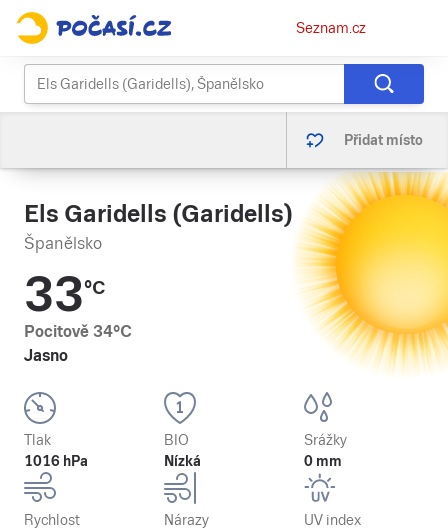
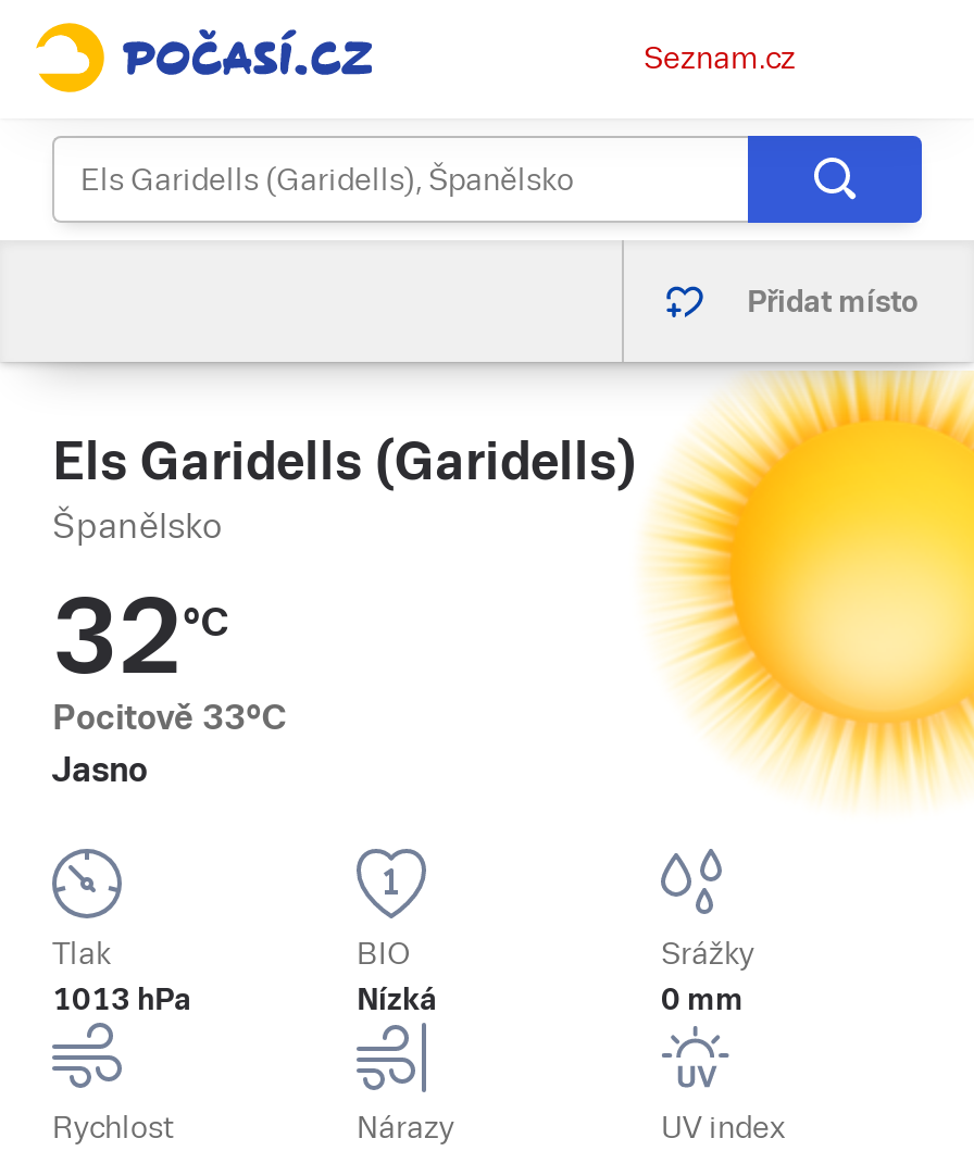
- 33°C
+ 32°C

- Pocitově 34°C
+ Pocitově 33°C

- 1016 hPa
+ 1013 hPa
